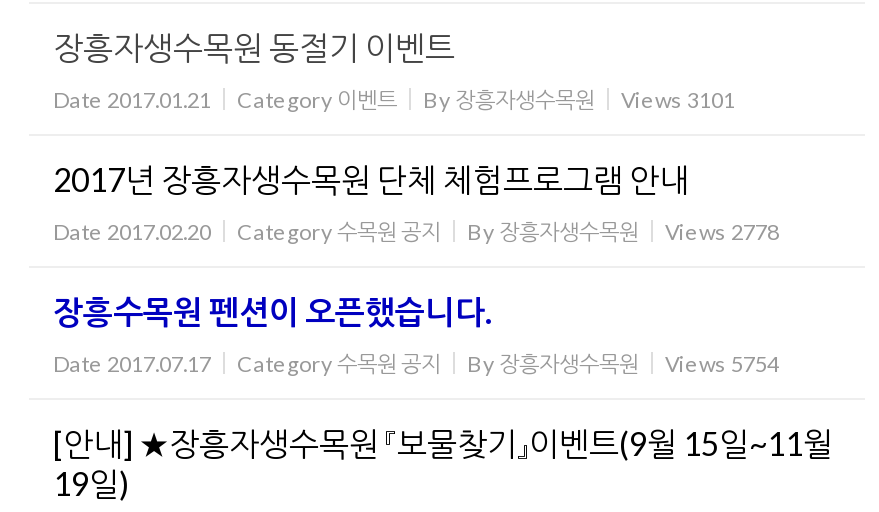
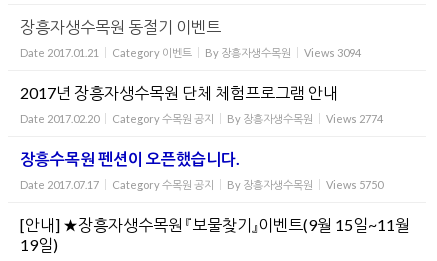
- Date 2017.01.21 Category 이벤트 By 장흥자생수목원 Views 3101
+ Date 2017.01.21 Category 이벤트 By 장흥자생수목원 Views 3094

- Date 2017.02.20 Category 수목원 공지 By 장흥자생수목원 Views 2778
+ Date 2017.02.20 Category 수목원 공지 By 장흥자생수목원 Views 2774

- Date 2017.07.17 Category 수목원 공지 By 장흥자생수목원 Views 5754
+ Date 2017.07.17 Category 수목원 공지 By 장흥자생수목원 Views 5750
